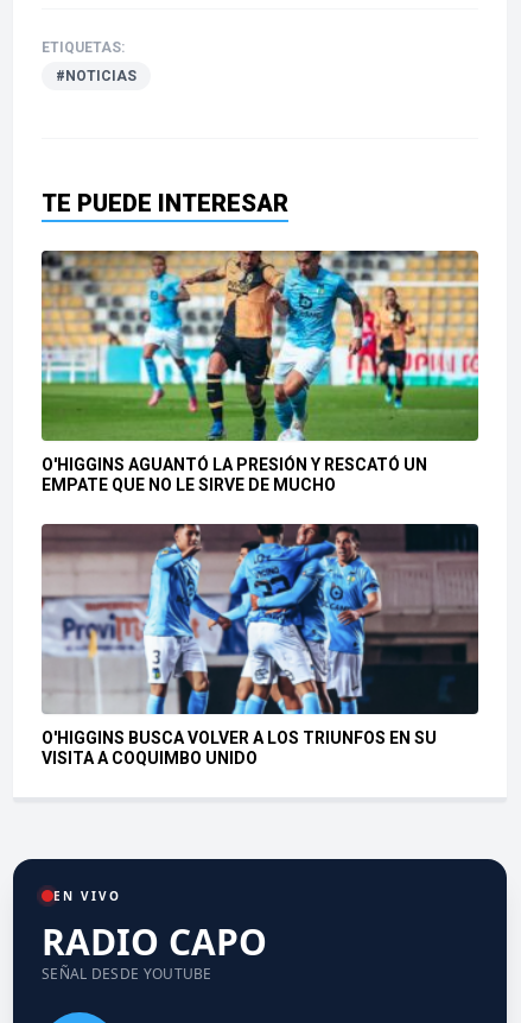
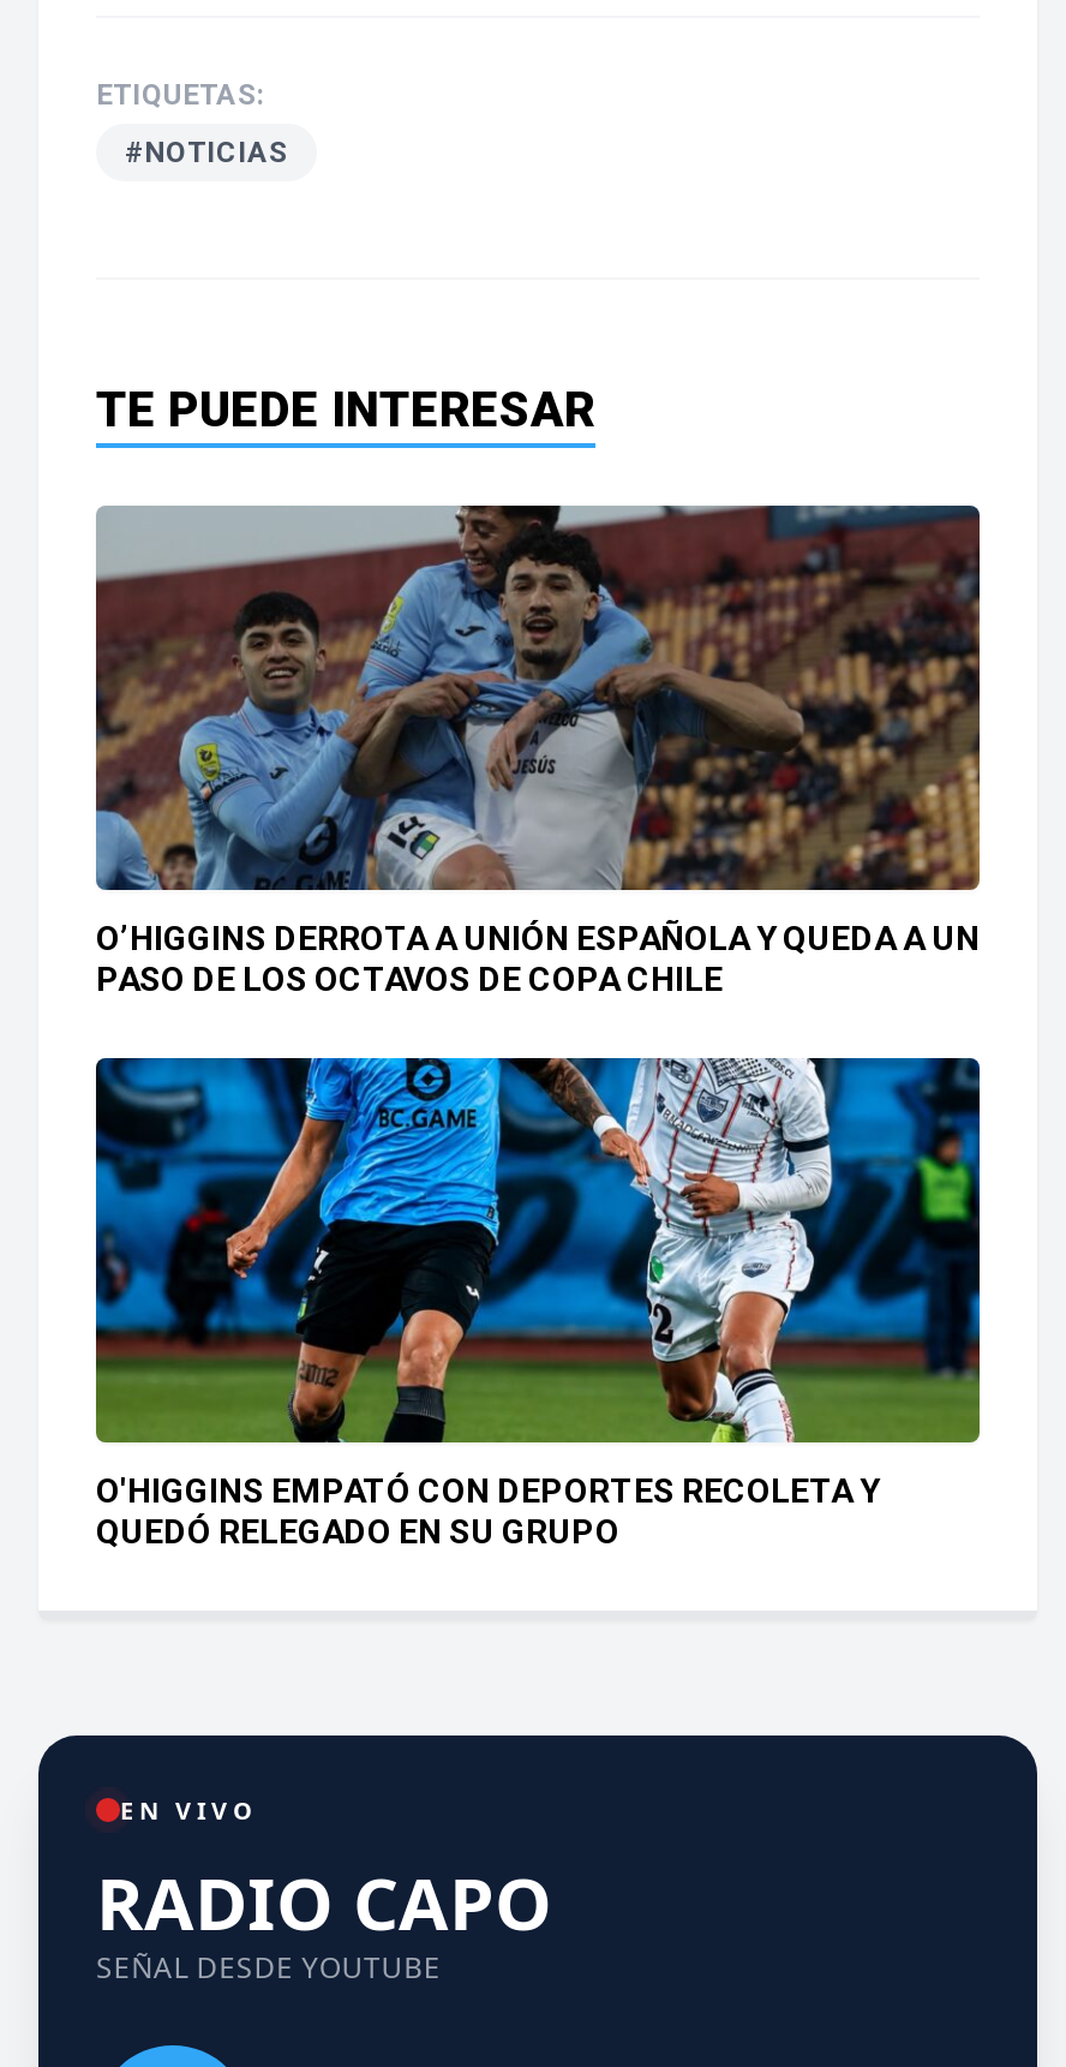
- [image]
- O'HIGGINS AGUANTÓ LA PRESIÓN Y RESCATÓ UN
- EMPATE QUE NO LE SIRVE DE MUCHO
+ [image]
+ O’HIGGINS DERROTA A UNIÓN ESPAÑOLA Y QUEDA A UN
+ PASO DE LOS OCTAVOS DE COPA CHILE

- [image]
- O'HIGGINS BUSCA VOLVER A LOS TRIUNFOS EN SU
- VISITA A COQUIMBO UNIDO
+ [image]
+ O'HIGGINS EMPATÓ CON DEPORTES RECOLETA Y
+ QUEDÓ RELEGADO EN SU GRUPO
